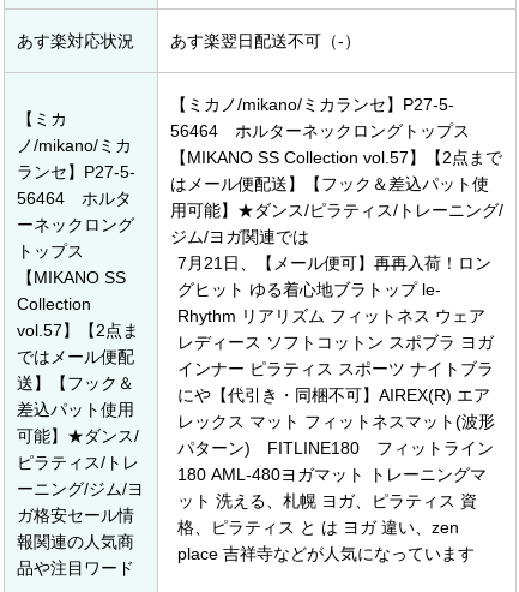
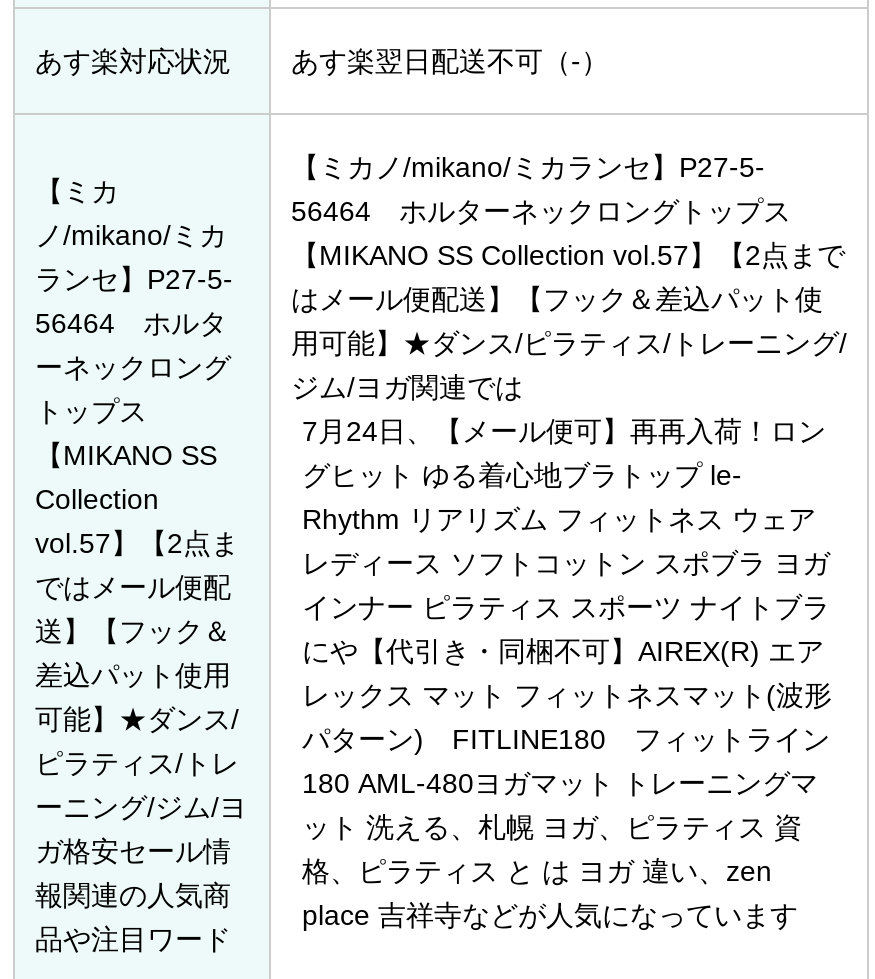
- 7月21日、【メール便可】再再入荷！ロン
+ 7月24日、【メール便可】再再入荷！ロン
